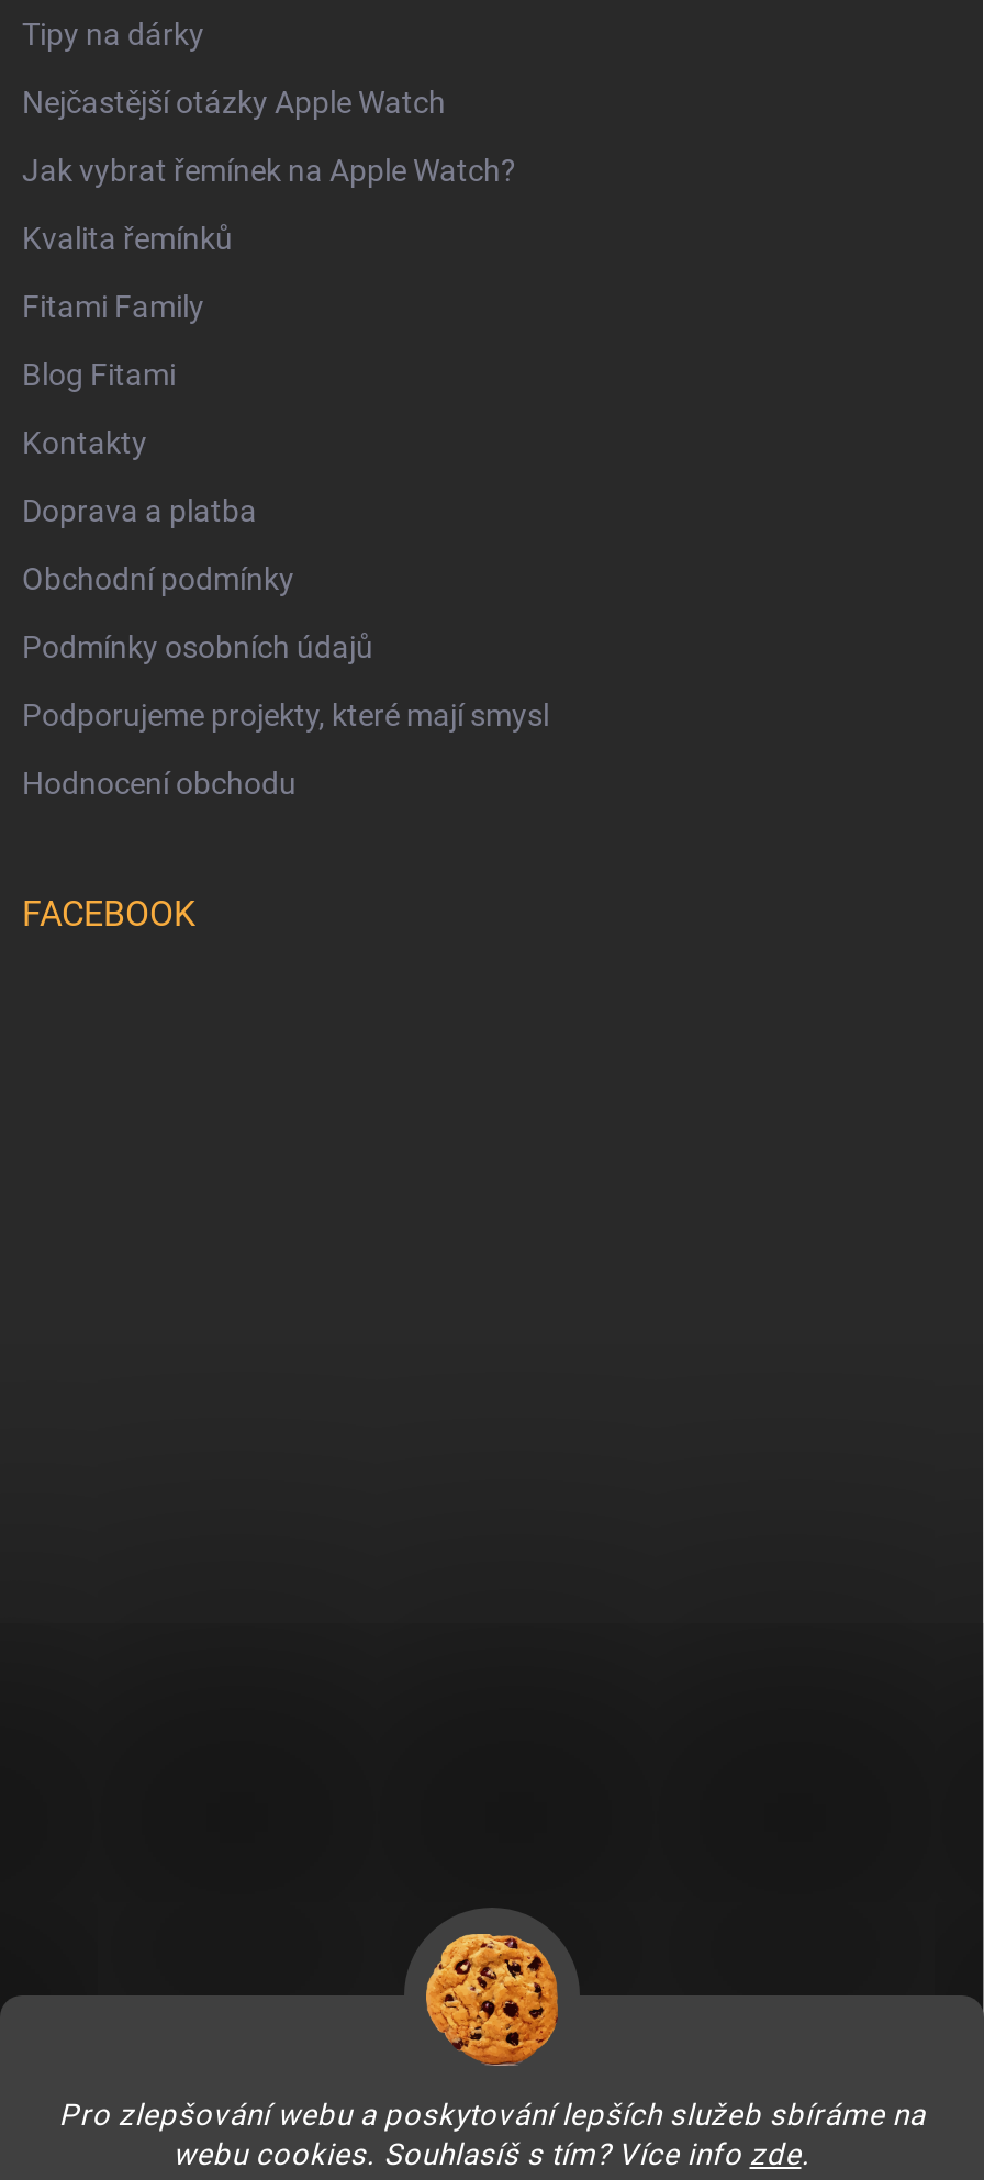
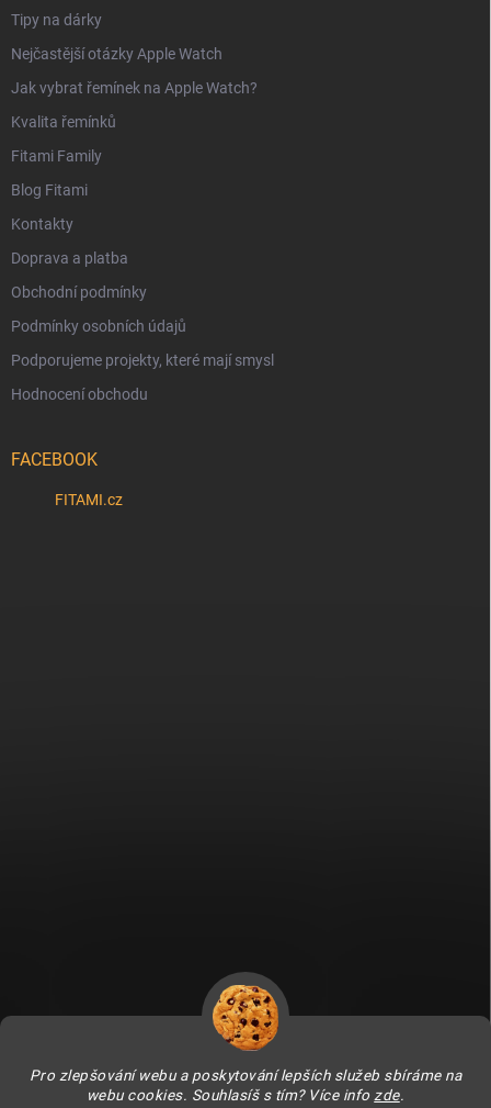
+ FITAMI.cz
